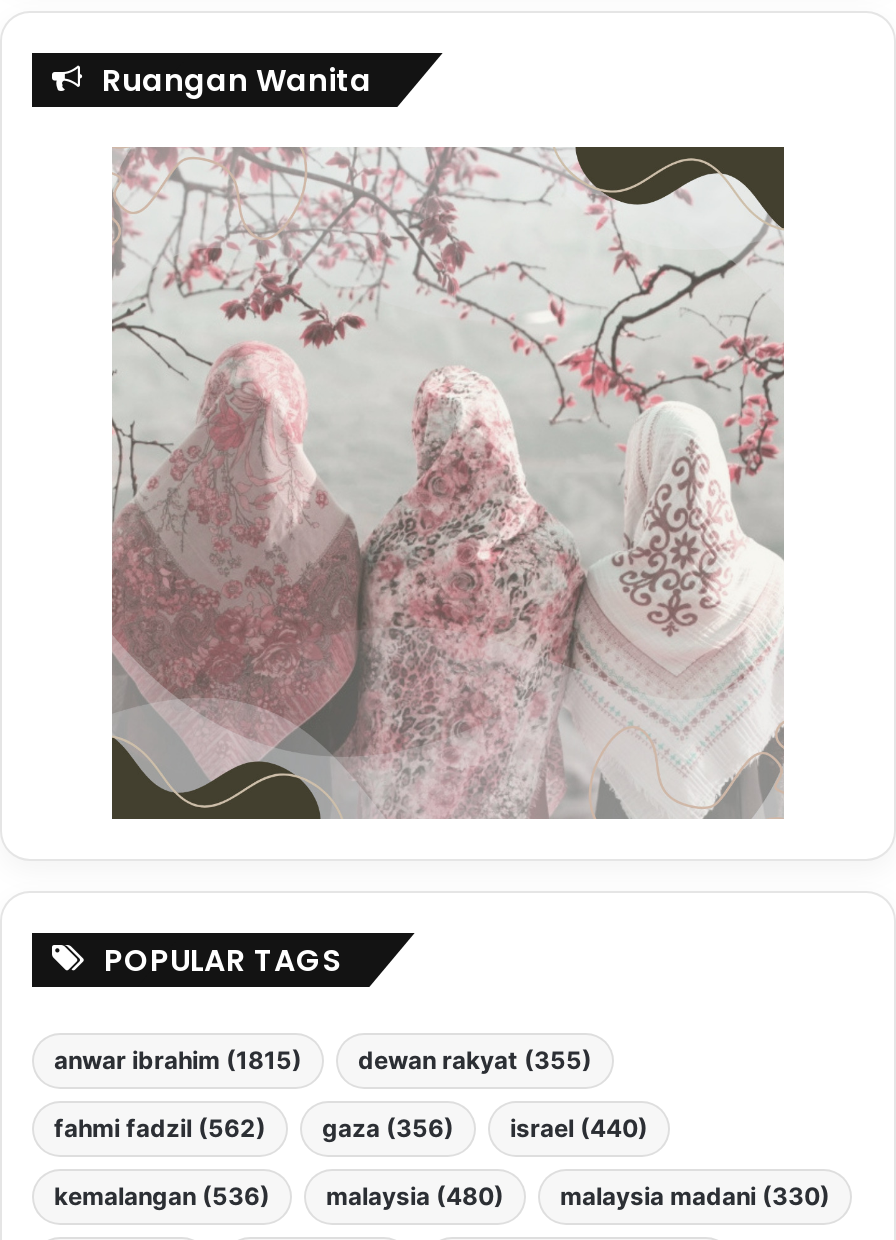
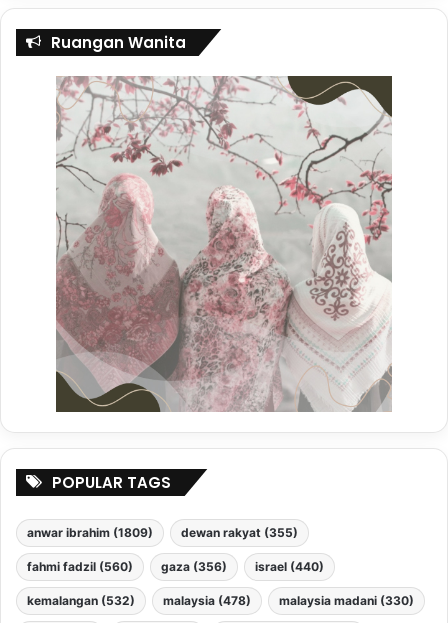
- anwar ibrahim (1815)
+ anwar ibrahim (1809)

- fahmi fadzil (562) gaza (356) israel (440)
+ fahmi fadzil (560) gaza (356) israel (440)

- kemalangan (536)
+ kemalangan (532)

- malaysia (480)
+ malaysia (478)
